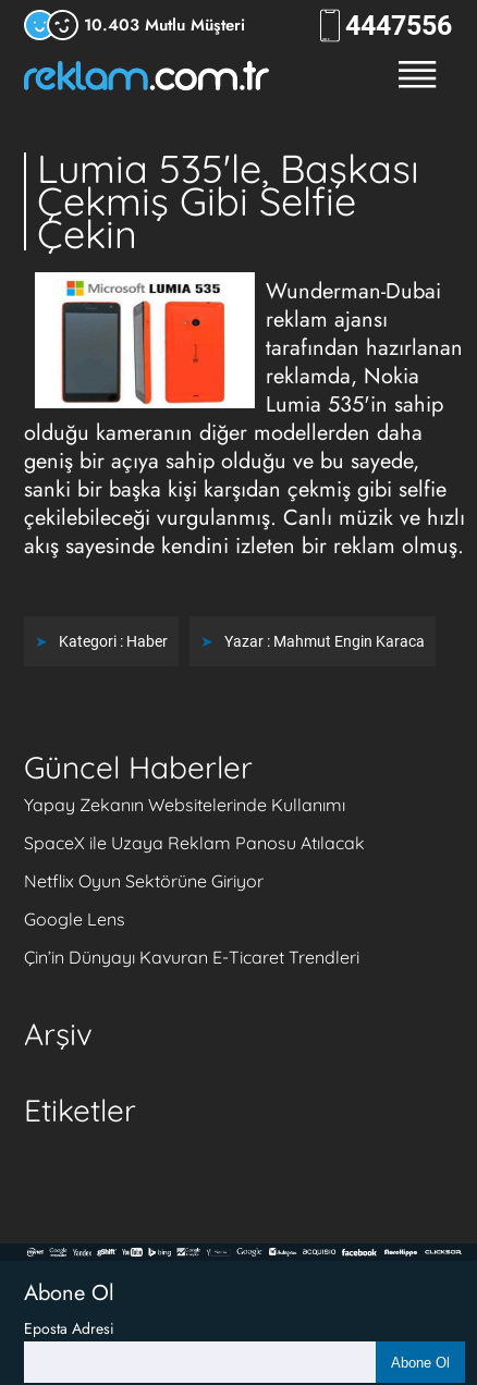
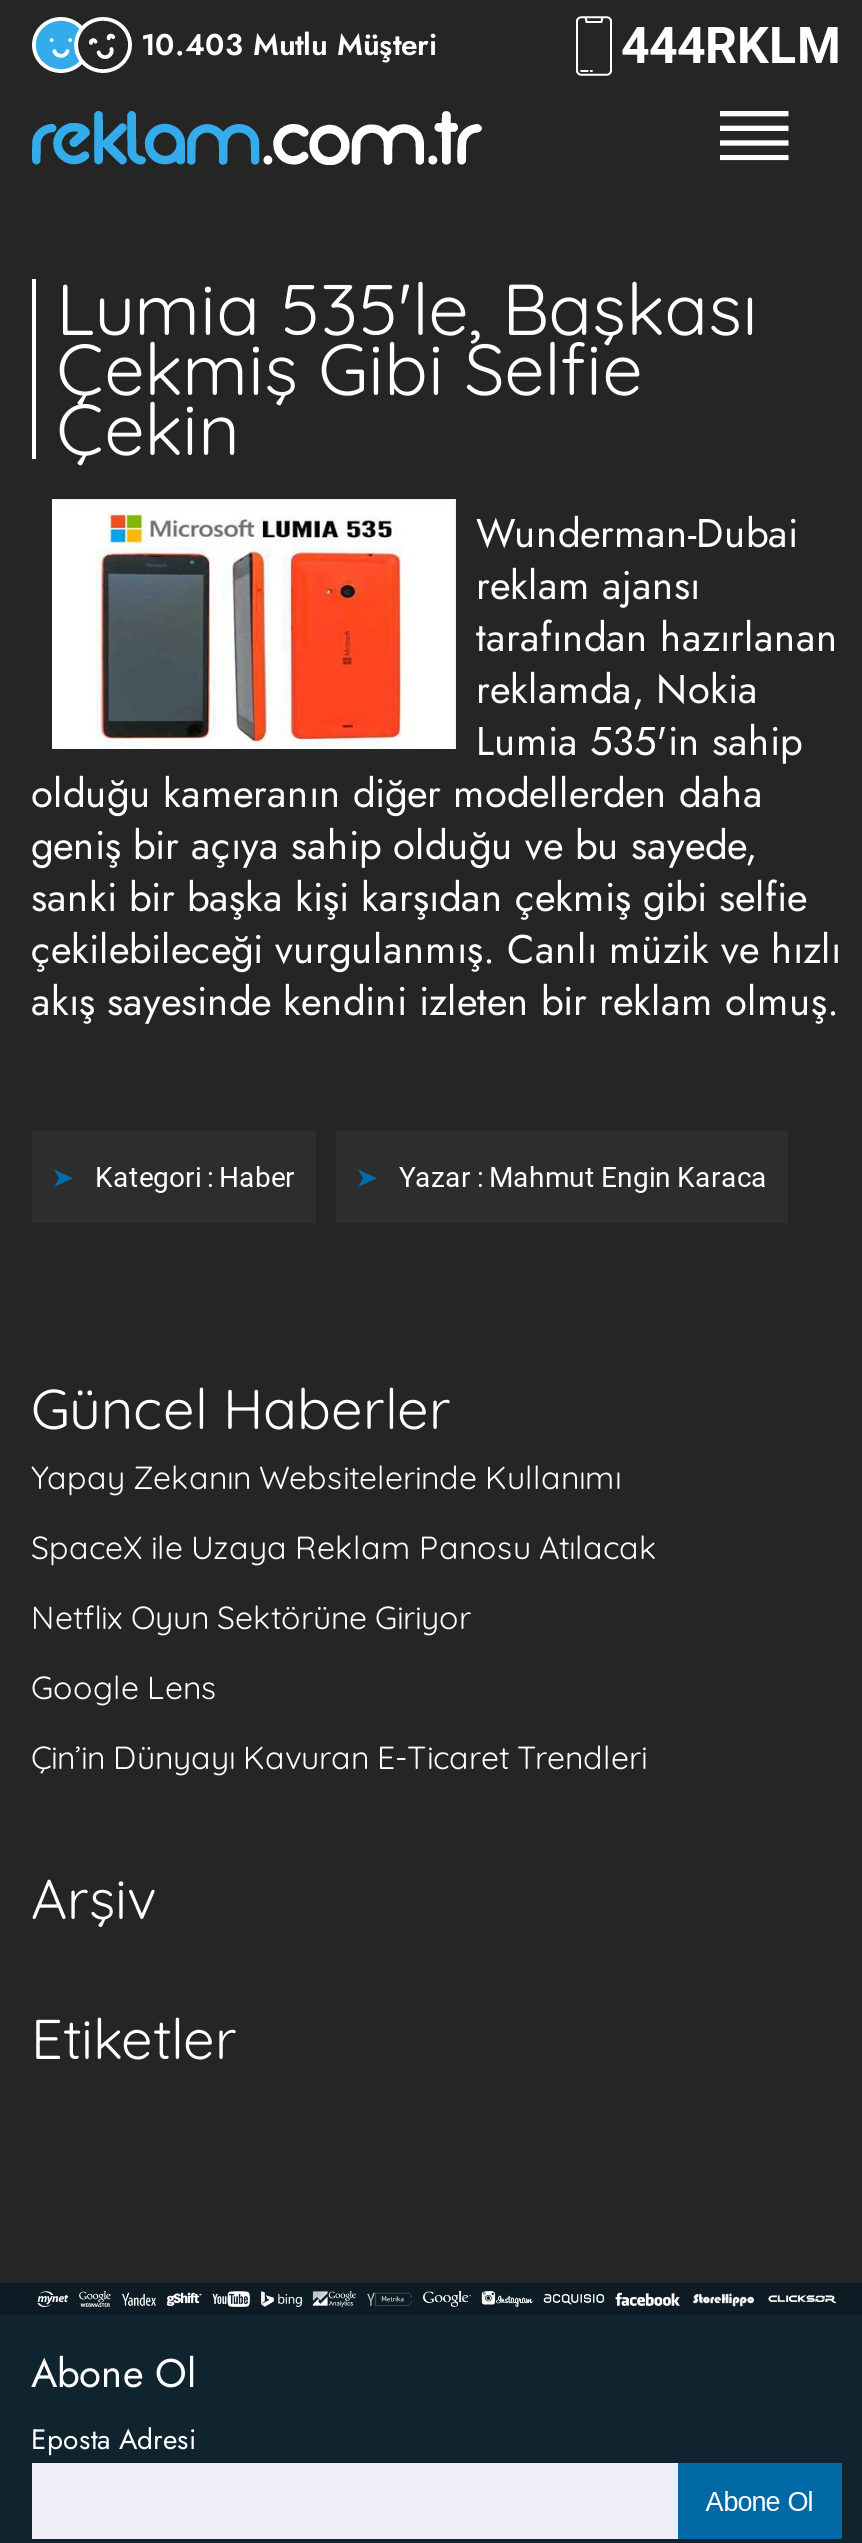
- 4447556
+ 444RKLM
